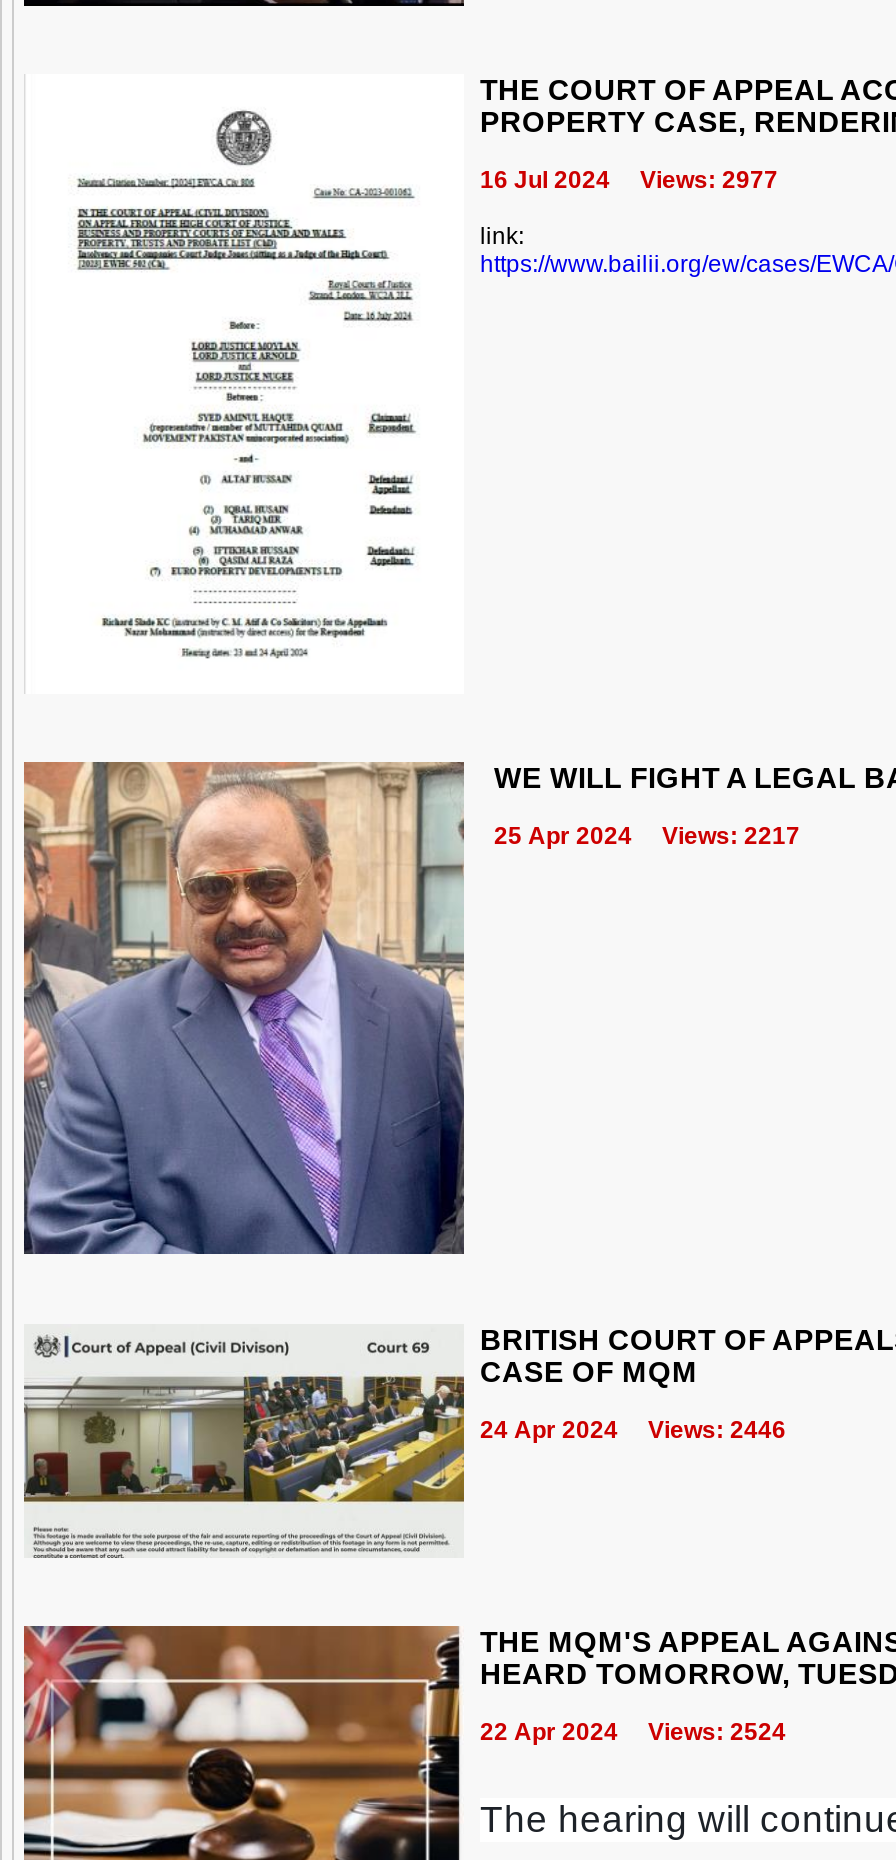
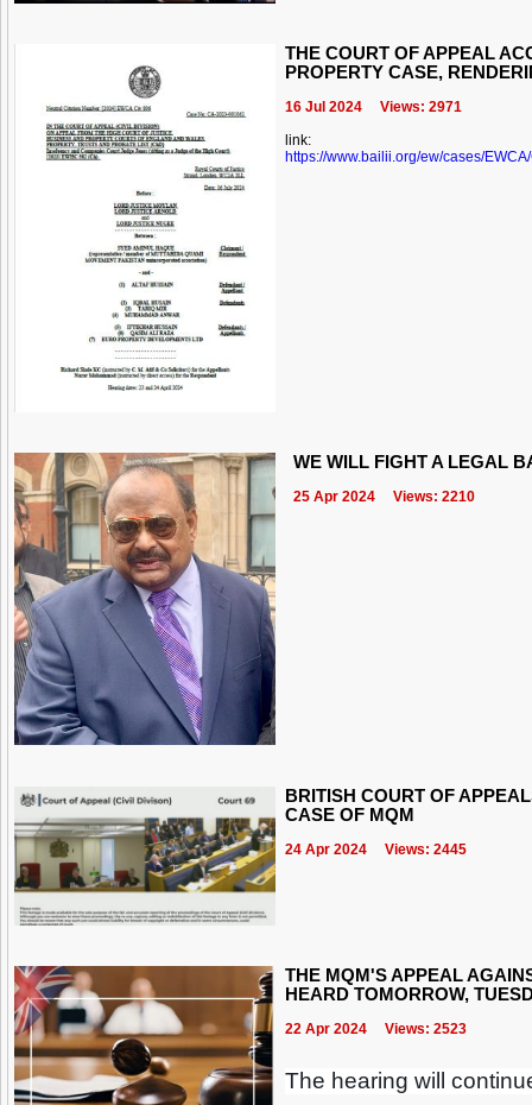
- 16 Jul 2024 Views: 2977
+ 16 Jul 2024 Views: 2971

- 25 Apr 2024 Views: 2217
+ 25 Apr 2024 Views: 2210

- 24 Apr 2024 Views: 2446
+ 24 Apr 2024 Views: 2445

- 22 Apr 2024 Views: 2524
+ 22 Apr 2024 Views: 2523
